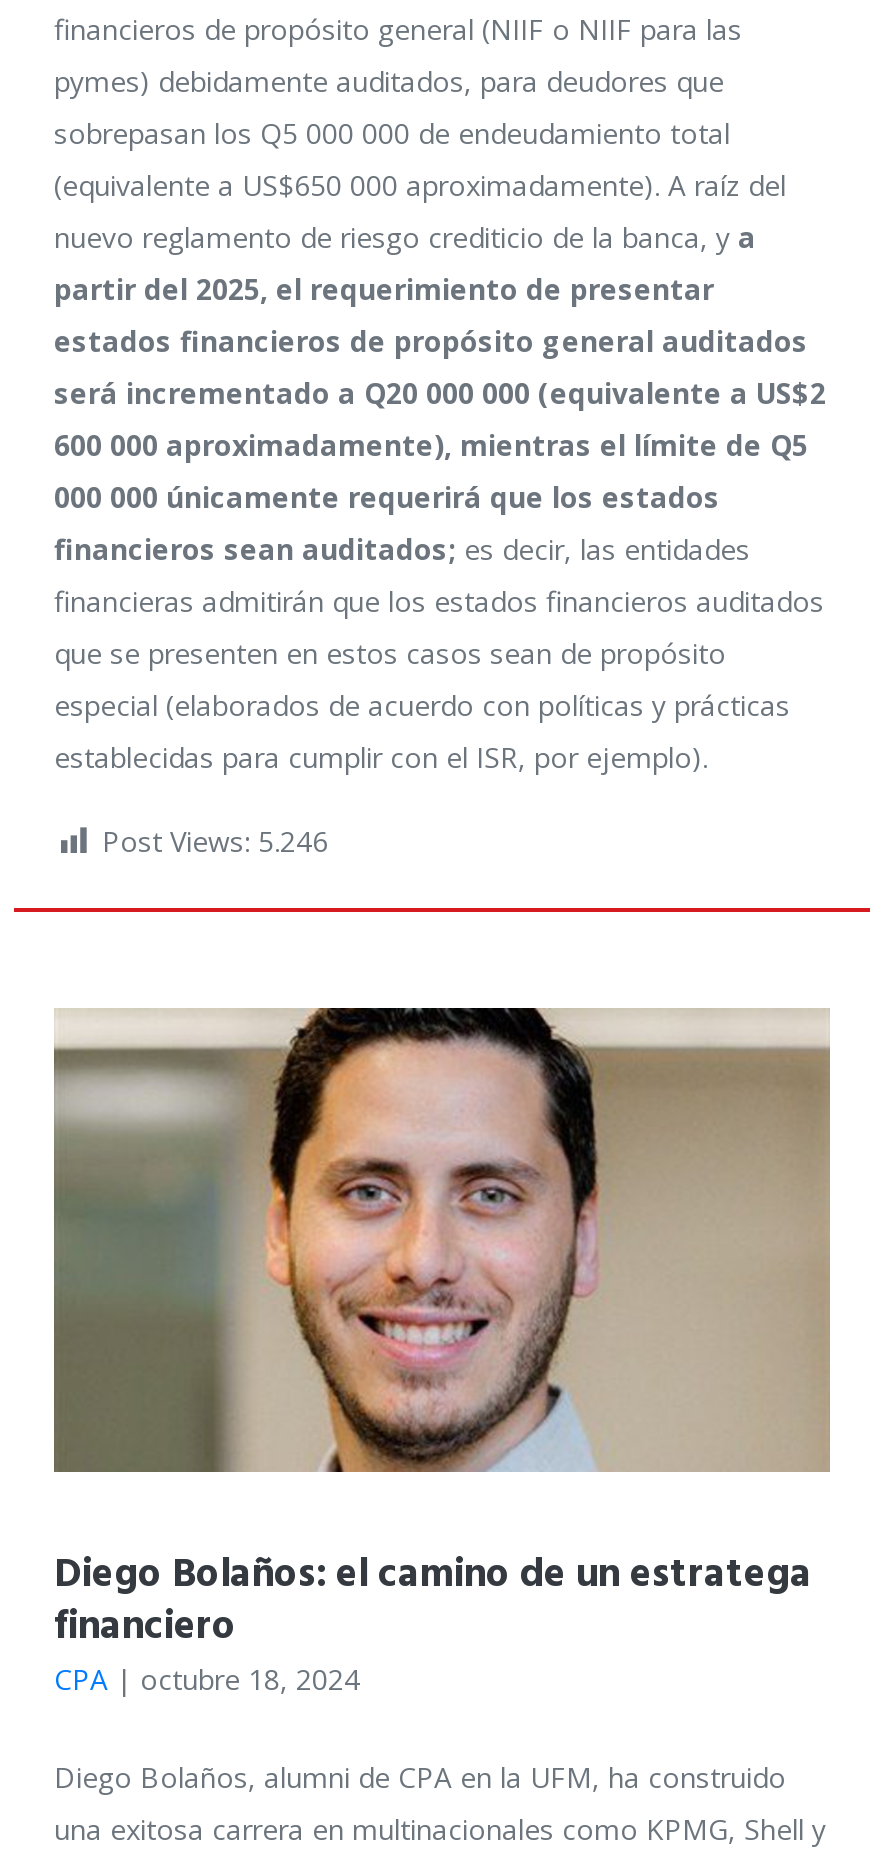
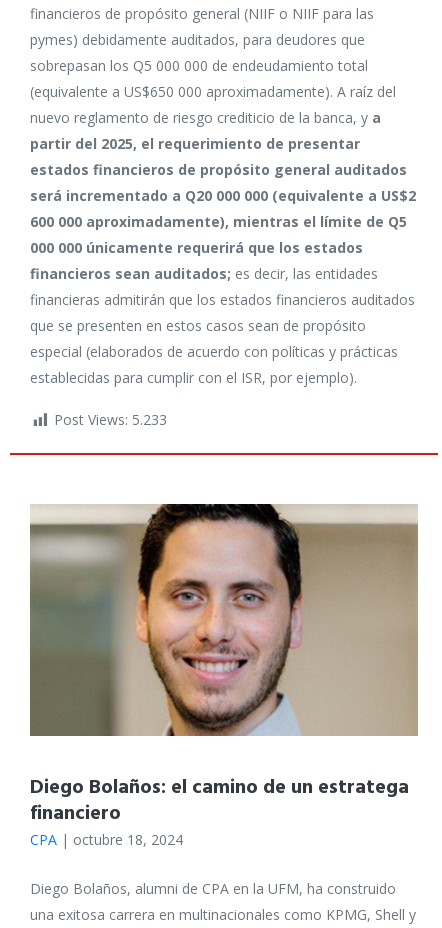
- Post Views: 5.246
+ Post Views: 5.233
